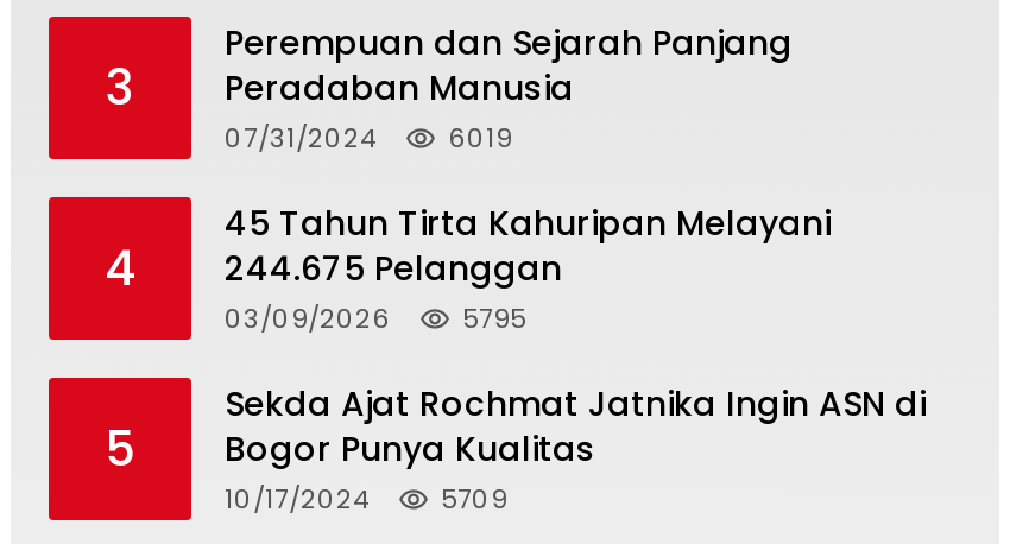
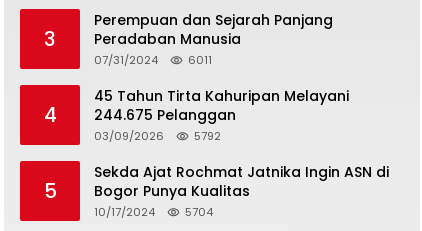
- 07/31/2024 6019
+ 07/31/2024 6011

- 03/09/2026 5795
+ 03/09/2026 5792

- 10/17/2024 5709
+ 10/17/2024 5704
